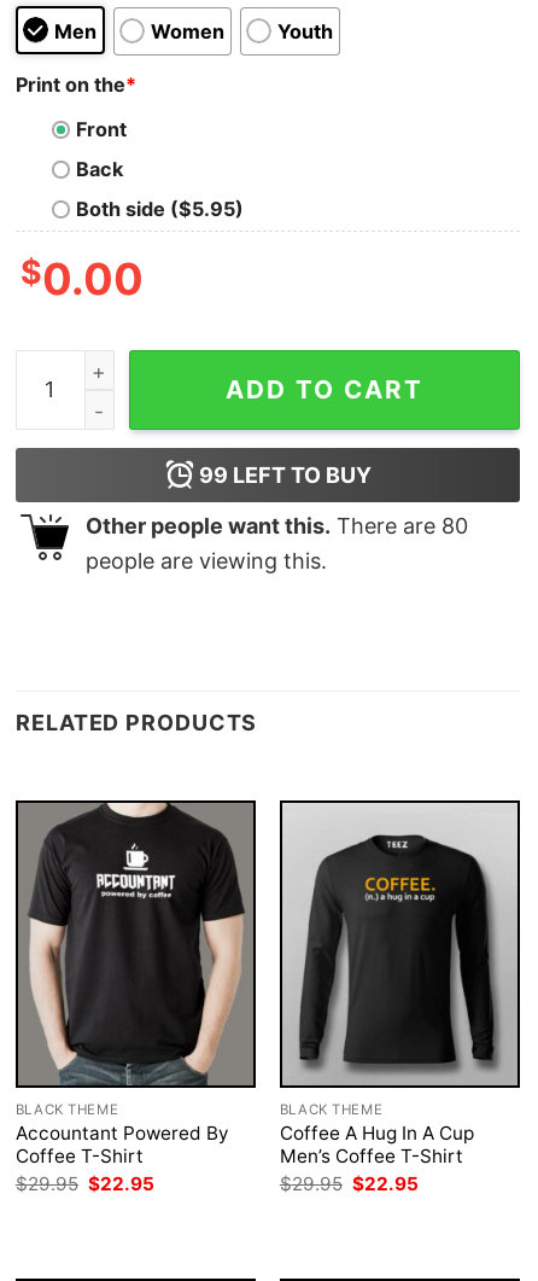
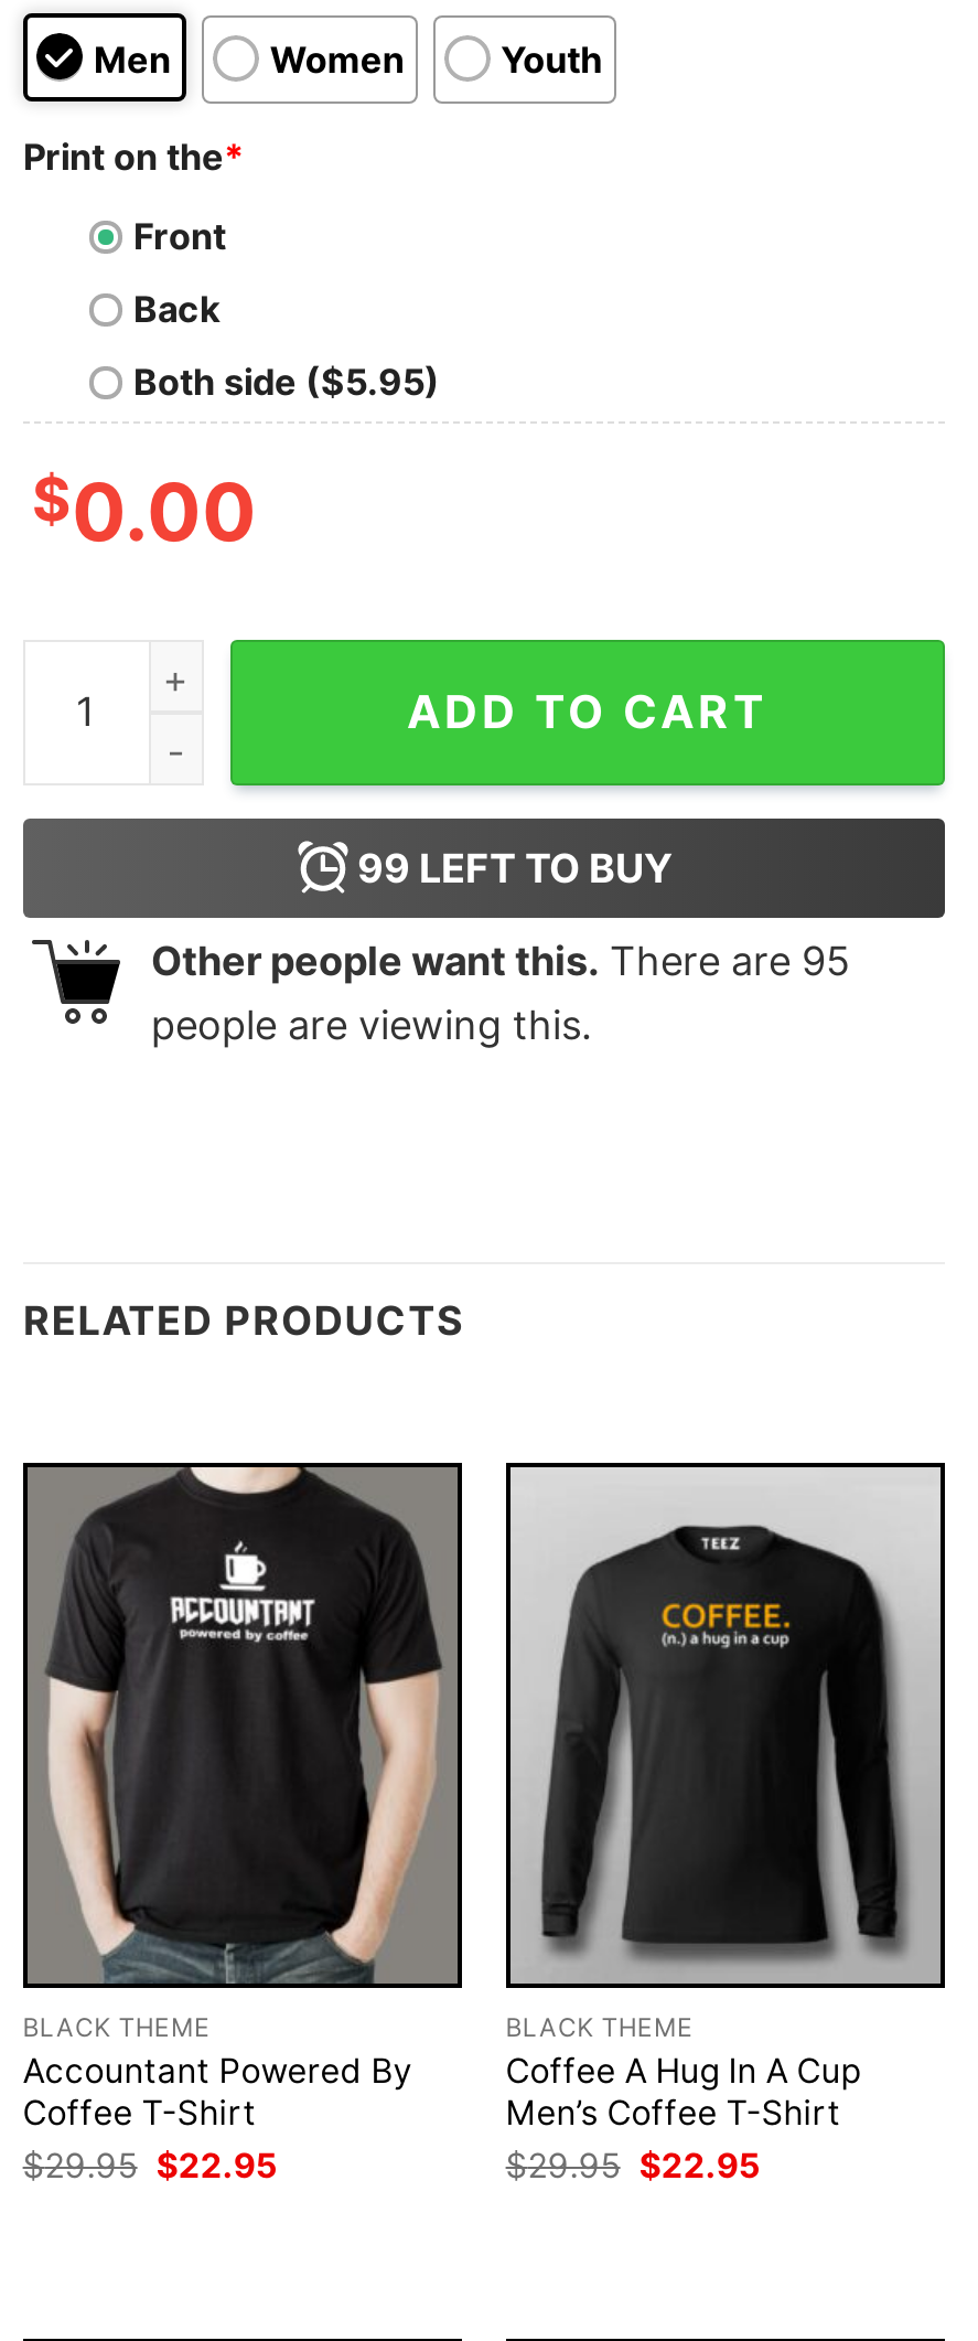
- Other people want this. There are 80
+ Other people want this. There are 95
